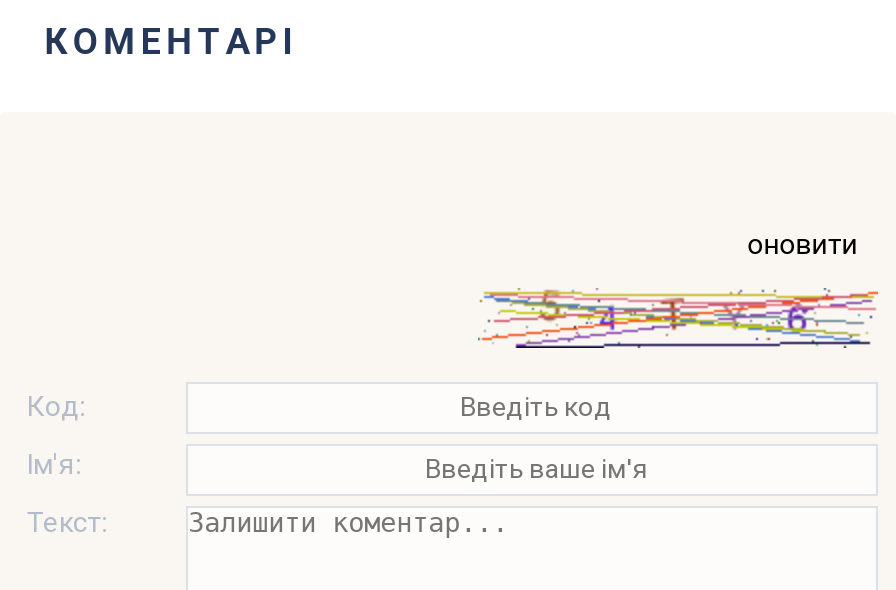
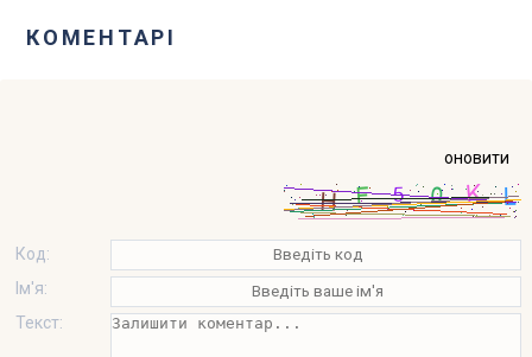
- [image]
+ [image]
